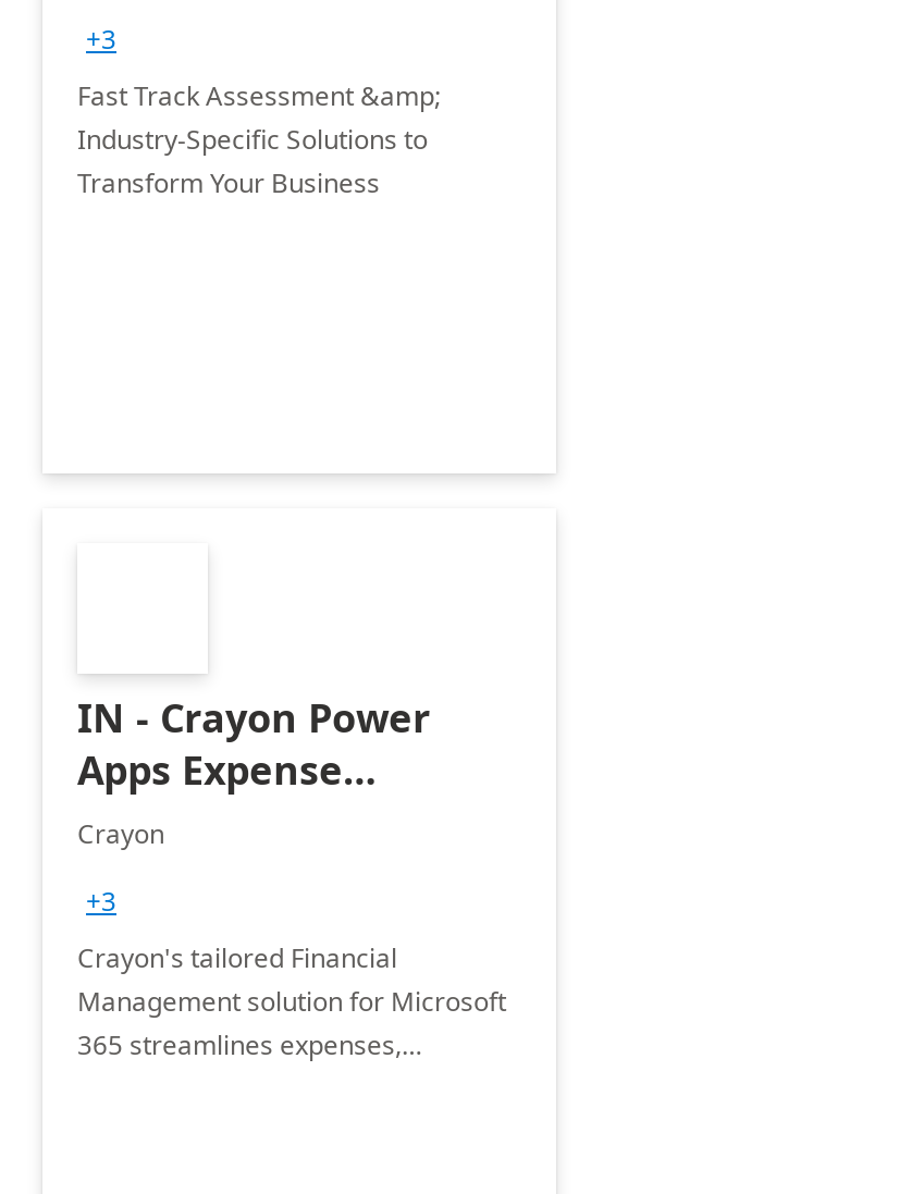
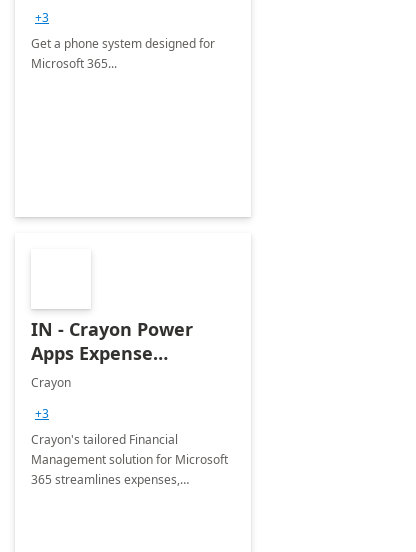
- Fast Track Assessment &amp;
- Industry-Specific Solutions to
- Transform Your Business
+ Get a phone system designed for
+ Microsoft 365...
